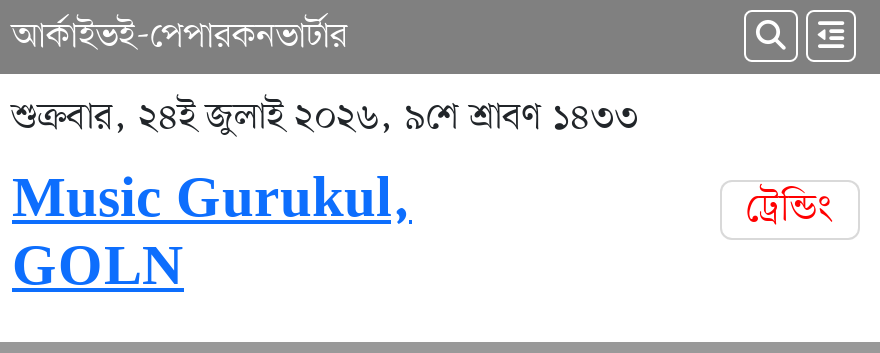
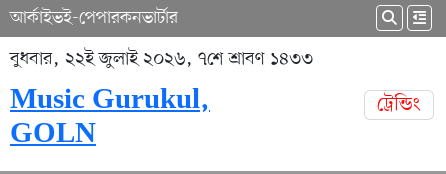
- শুক্রবার, ২৪ই জুলাই ২০২৬, ৯শে শ্রাবণ ১৪৩৩
+ বুধবার, ২২ই জুলাই ২০২৬, ৭শে শ্রাবণ ১৪৩৩
